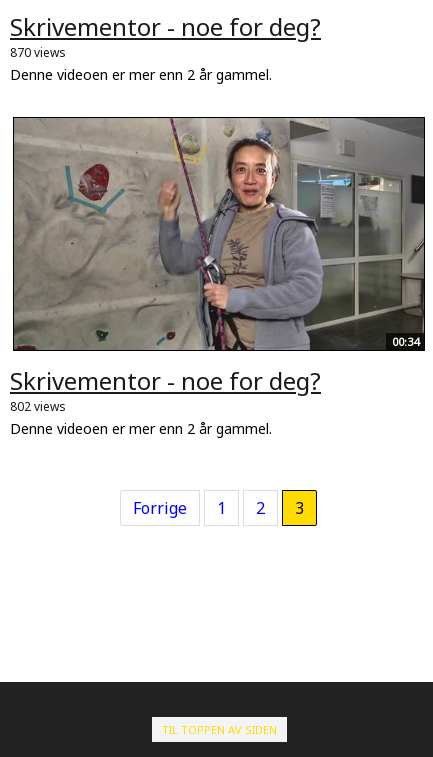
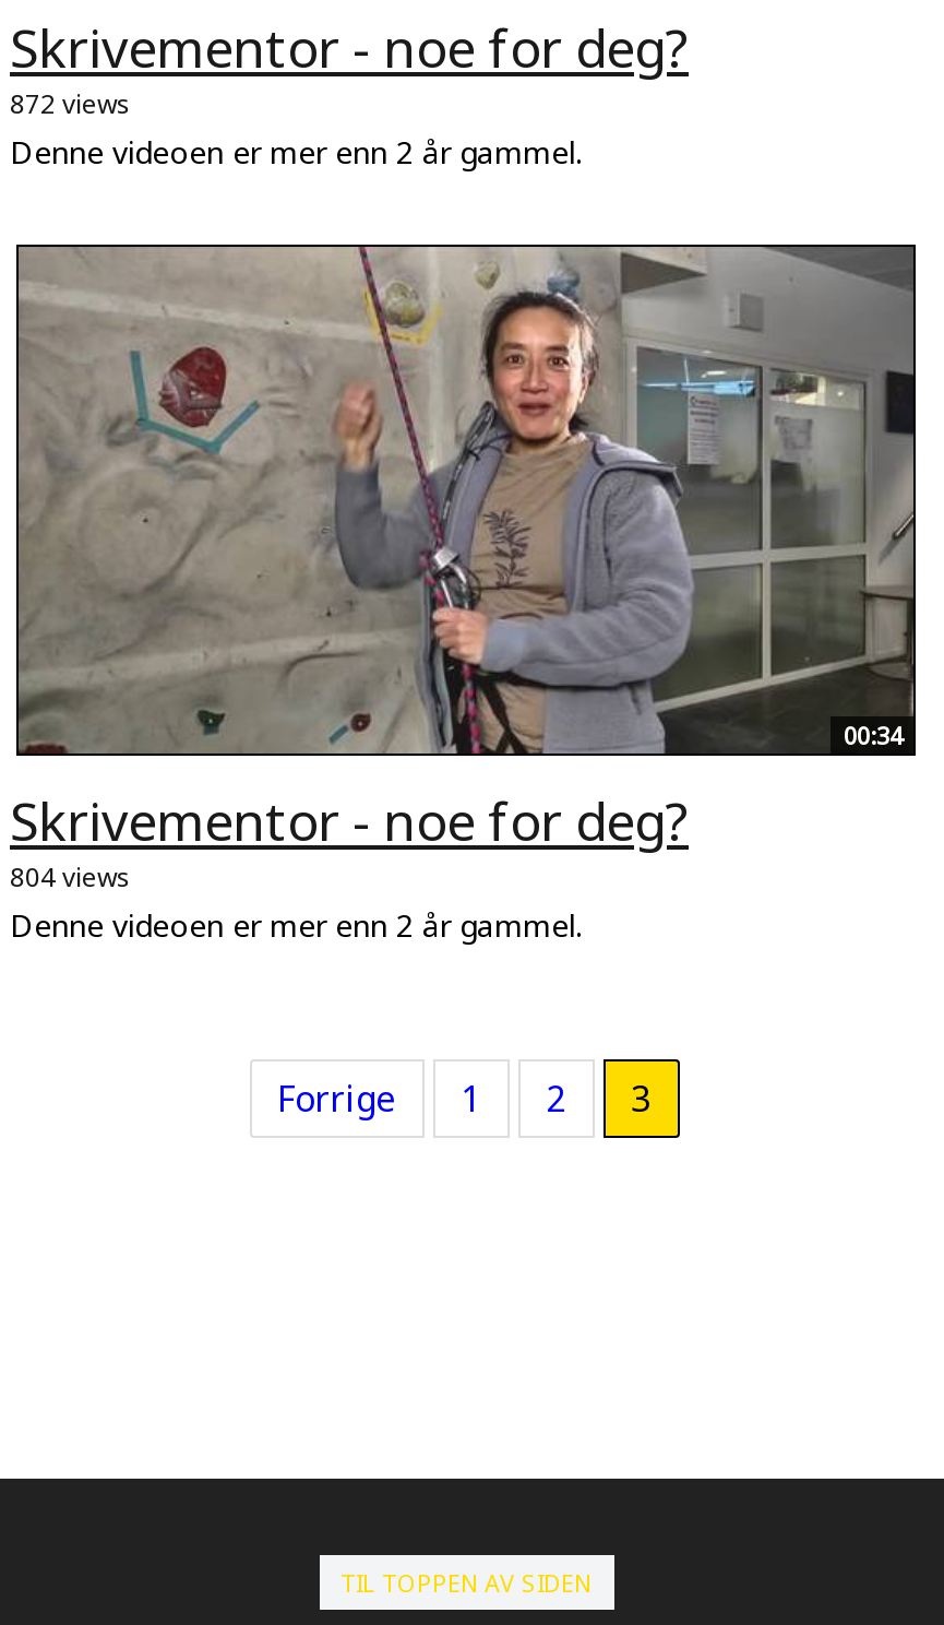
- 870 views
+ 872 views

- 802 views
+ 804 views
